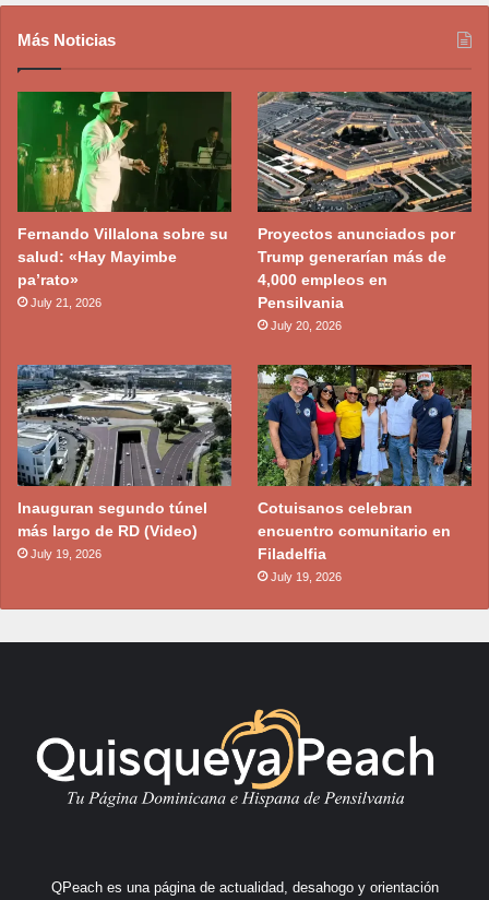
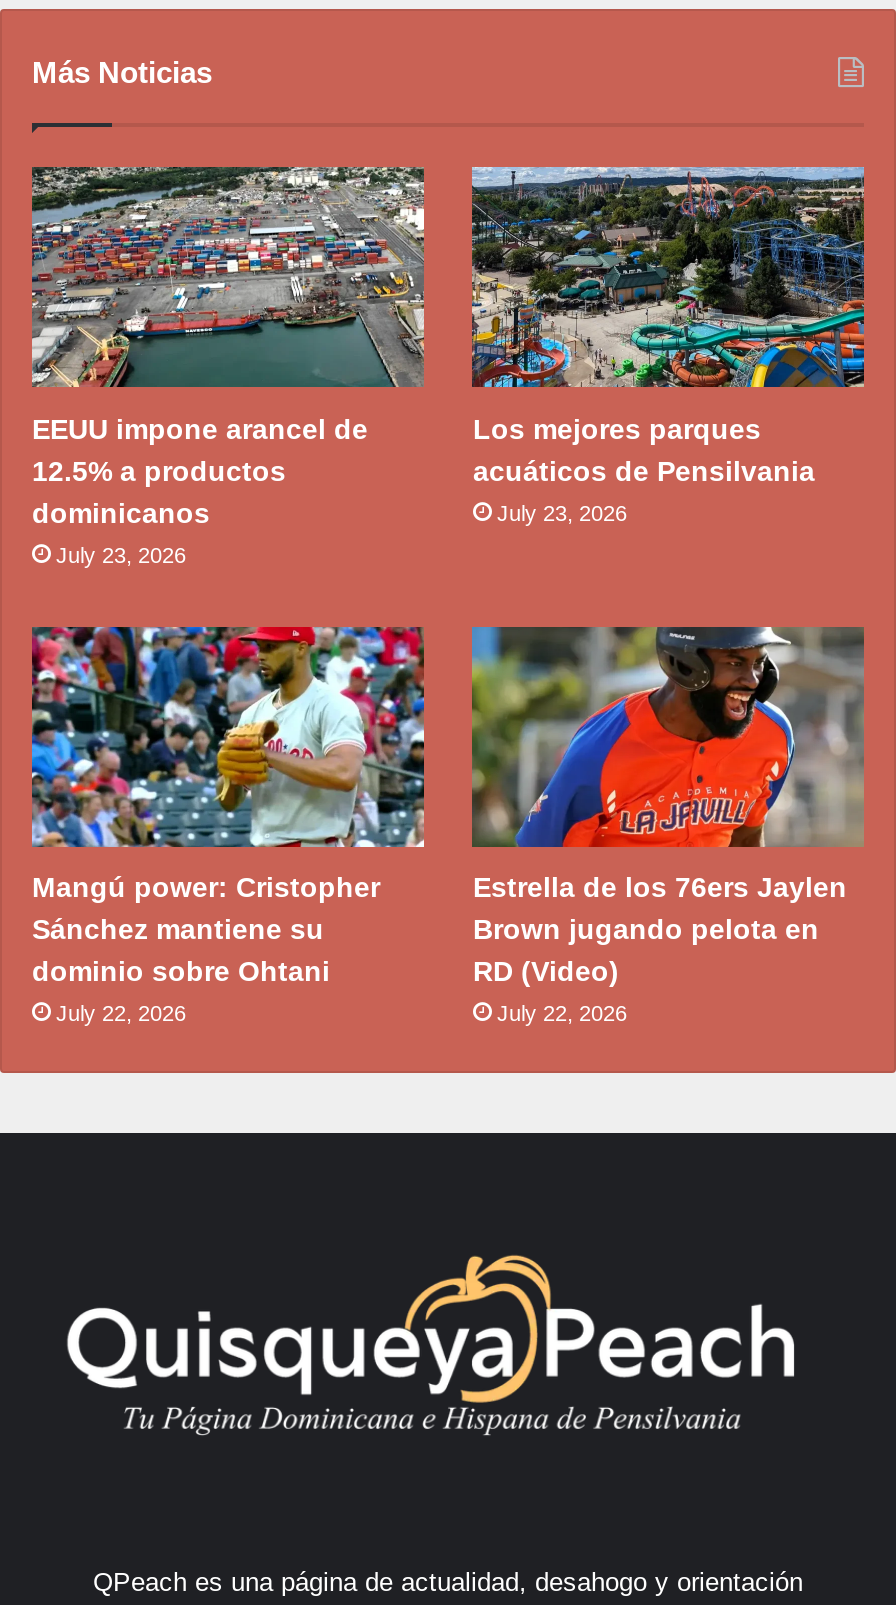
- [image]
- Fernando Villalona sobre su
- salud: «Hay Mayimbe
- pa’rato»
- July 21, 2026
+ [image]
+ EEUU impone arancel de
+ 12.5% a productos
+ dominicanos
+ July 23, 2026

- [image]
- Proyectos anunciados por
- Trump generarían más de
- 4,000 empleos en
- Pensilvania
- July 20, 2026
+ [image]
+ Los mejores parques
+ acuáticos de Pensilvania
+ July 23, 2026

- [image]
- Inauguran segundo túnel
- más largo de RD (Video)
- July 19, 2026
+ [image]
+ Mangú power: Cristopher
+ Sánchez mantiene su
+ dominio sobre Ohtani
+ July 22, 2026

- [image]
- Cotuisanos celebran
- encuentro comunitario en
- Filadelfia
- July 19, 2026
+ [image]
+ Estrella de los 76ers Jaylen
+ Brown jugando pelota en
+ RD (Video)
+ July 22, 2026
